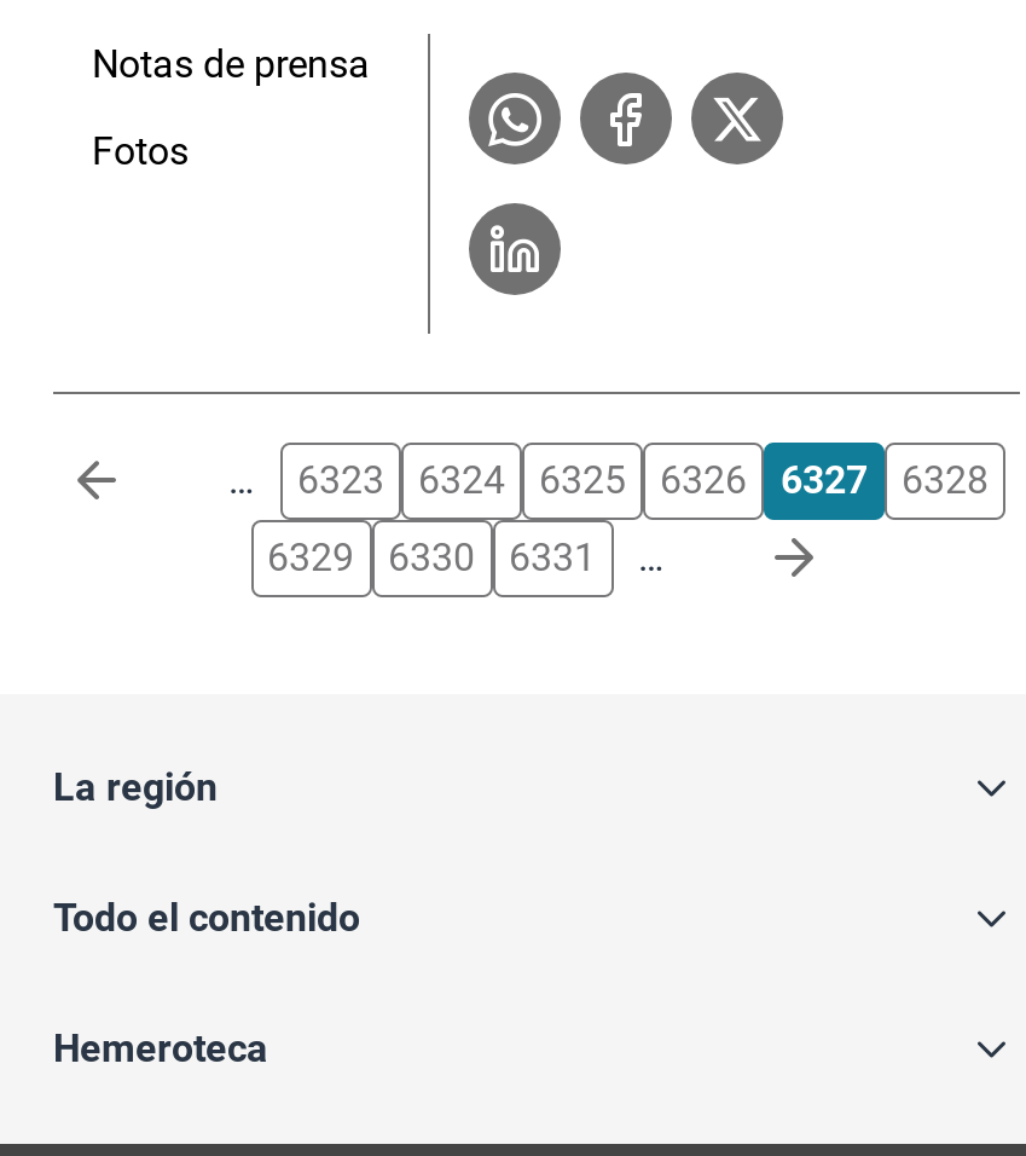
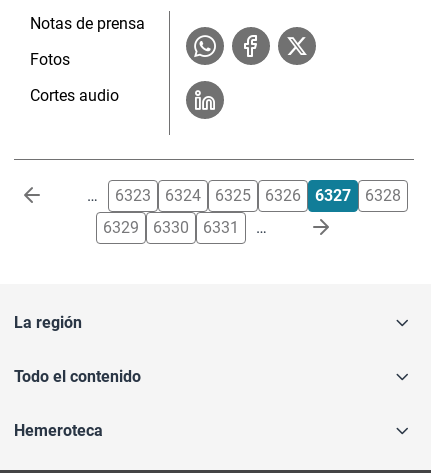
+ Cortes audio
